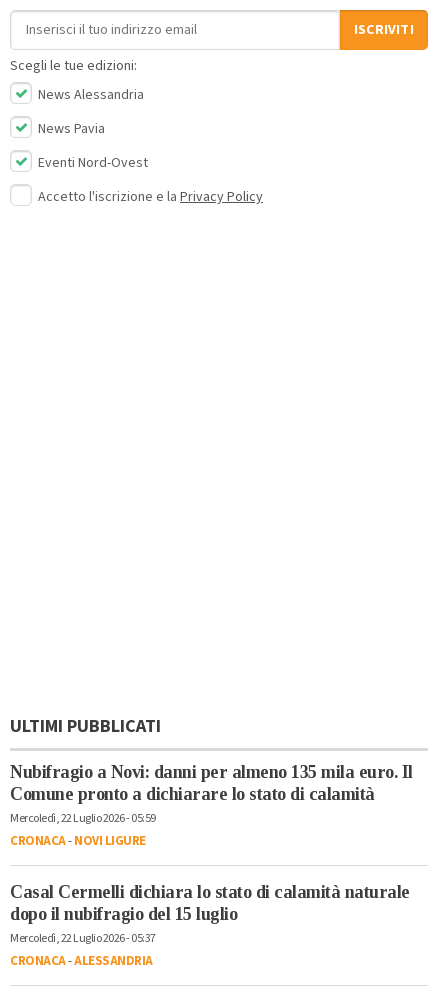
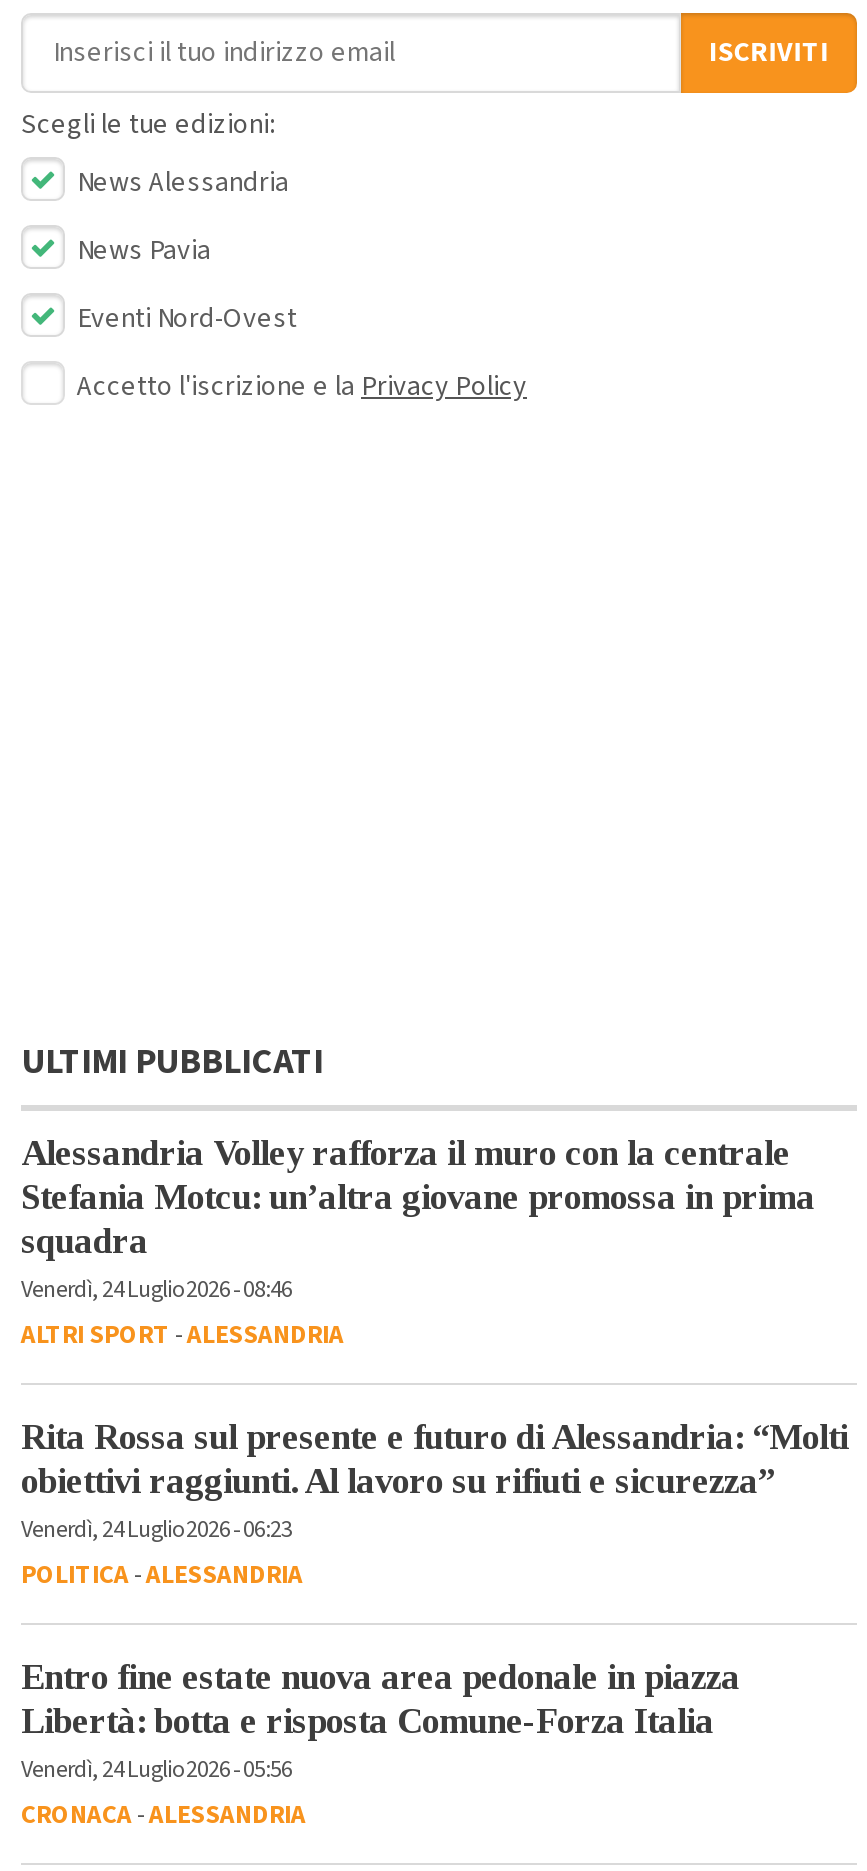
moved up: ULTIMI PUBBLICATI

- Nubifragio a Novi: danni per almeno 135 mila euro. Il
- Comune pronto a dichiarare lo stato di calamità
- Mercoledì, 22 Luglio 2026 - 05:59
- CRONACA-NOVI LIGURE
- Casal Cermelli dichiara lo stato di calamità naturale
- dopo il nubifragio del 15 luglio
- Mercoledì, 22 Luglio 2026 - 05:37
+ Alessandria Volley rafforza il muro con la centrale
+ Stefania Motcu: un’altra giovane promossa in prima
+ squadra
+ Venerdì, 24 Luglio 2026 - 08:46
+ ALTRI SPORT -ALESSANDRIA
+ Rita Rossa sul presente e futuro di Alessandria: “Molti
+ obiettivi raggiunti. Al lavoro su rifiuti e sicurezza”
+ Venerdì, 24 Luglio 2026 - 06:23
+ POLITICA -ALESSANDRIA
+ Entro fine estate nuova area pedonale in piazza
+ Libertà: botta e risposta Comune-Forza Italia
+ Venerdì, 24 Luglio 2026 - 05:56
